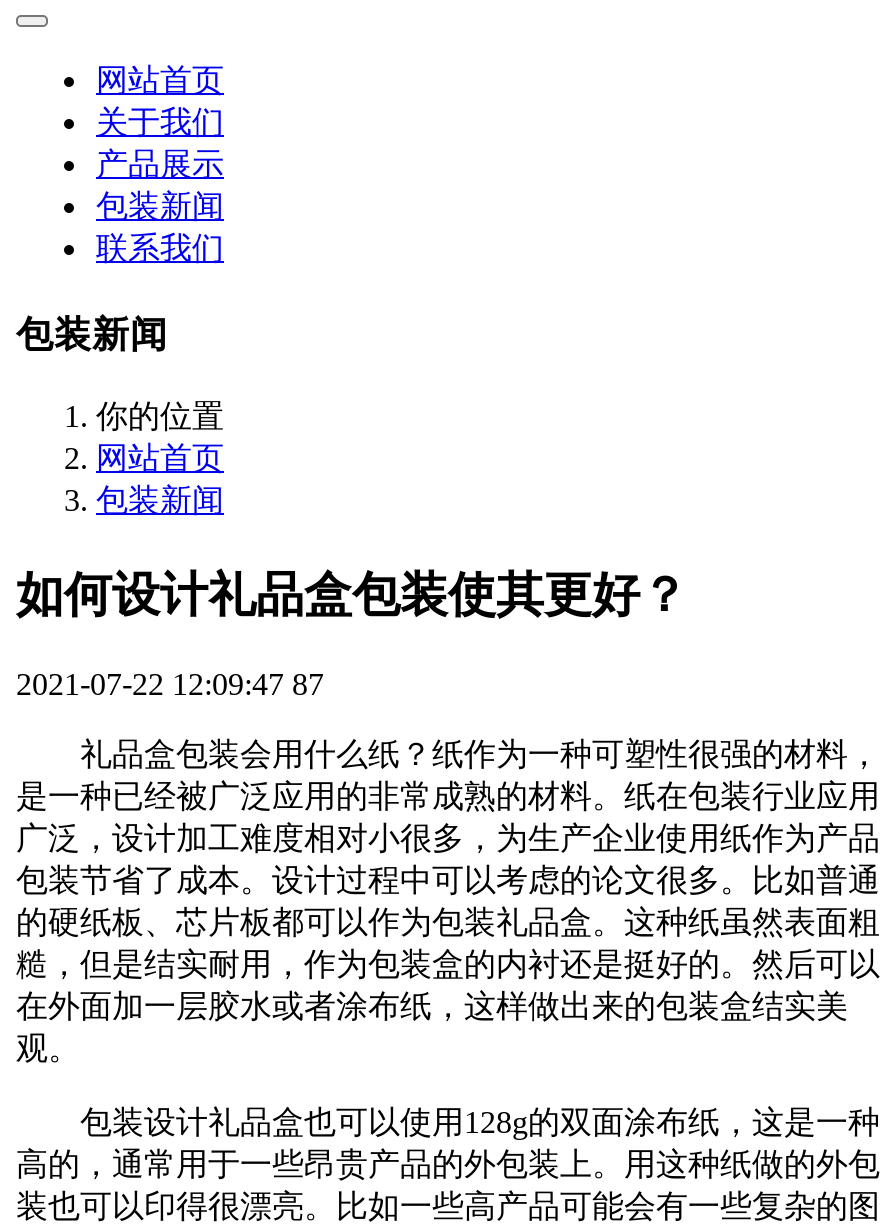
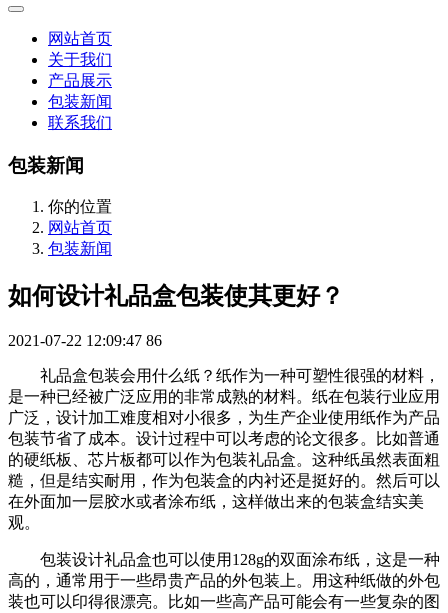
- 2021-07-22 12:09:47 87
+ 2021-07-22 12:09:47 86
